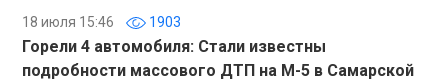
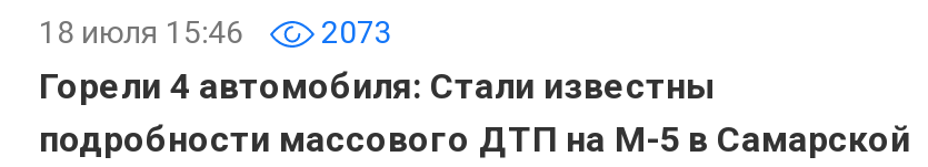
- 18 июля 15:46 1903
+ 18 июля 15:46 2073
